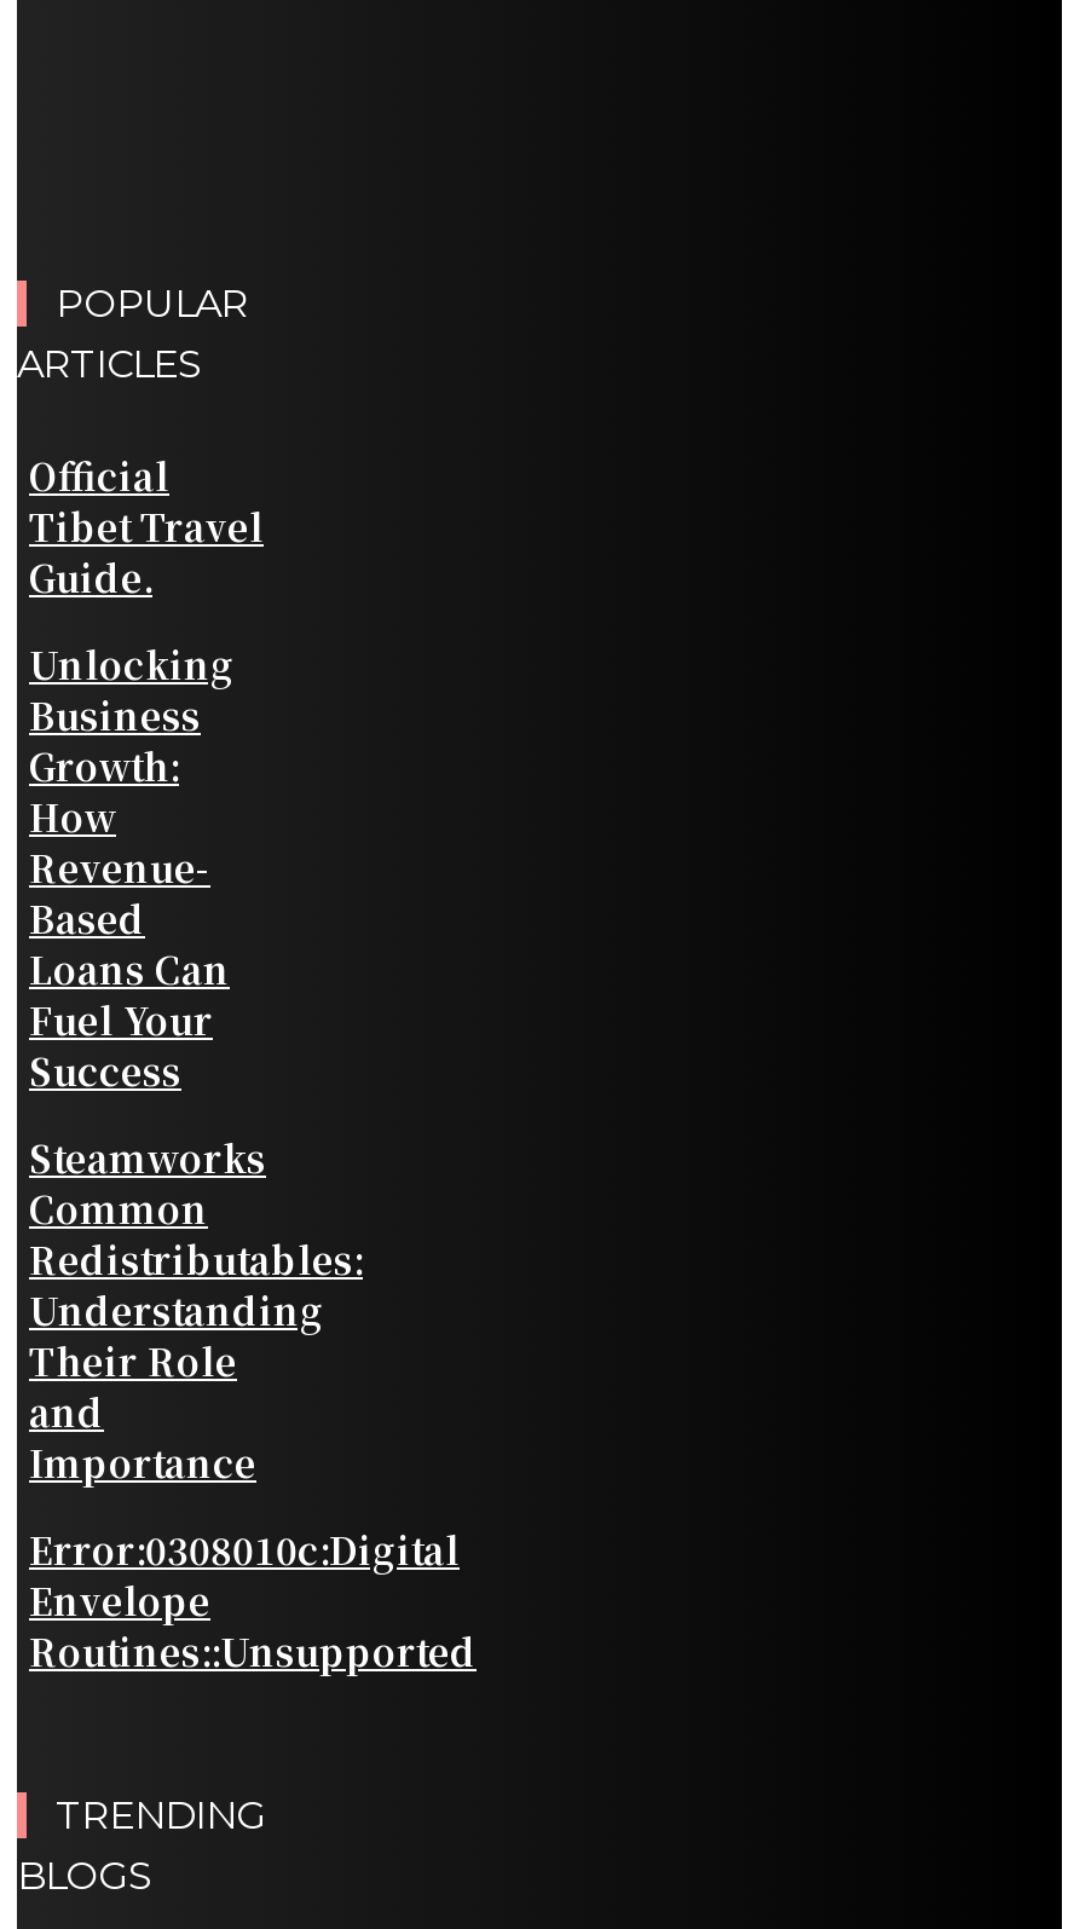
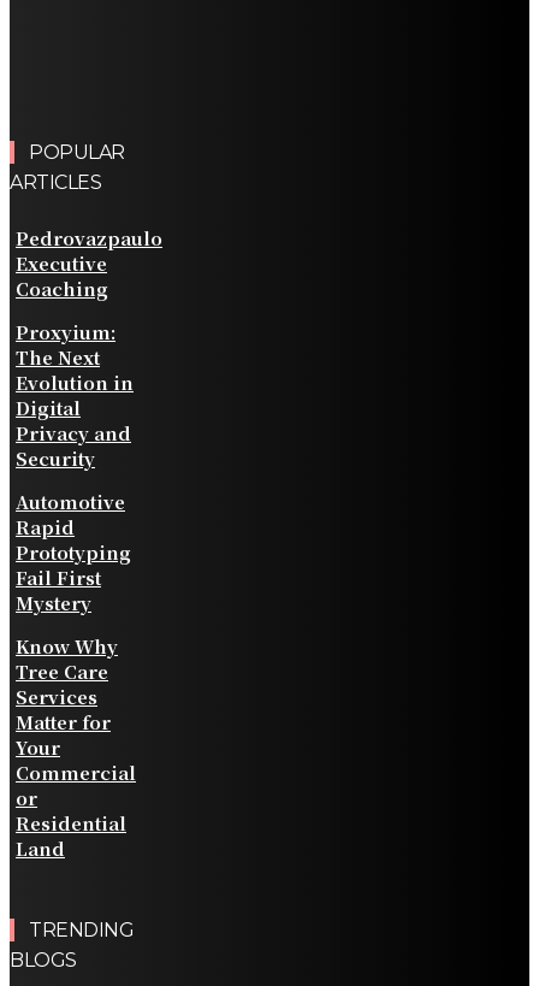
- Official
- Tibet Travel
- Guide.
+ Pedrovazpaulo
+ Executive
+ Coaching

- Unlocking
- Business
- Growth:
- How
- Revenue-
- Based
- Loans Can
- Fuel Your
- Success
+ Proxyium:
+ The Next
+ Evolution in
+ Digital
+ Privacy and
+ Security

- Steamworks
- Common
- Redistributables:
- Understanding
- Their Role
- and
- Importance
+ Automotive
+ Rapid
+ Prototyping
+ Fail First
+ Mystery

- Error:0308010c:Digital
- Envelope
- Routines::Unsupported
+ Know Why
+ Tree Care
+ Services
+ Matter for
+ Your
+ Commercial
+ or
+ Residential
+ Land
